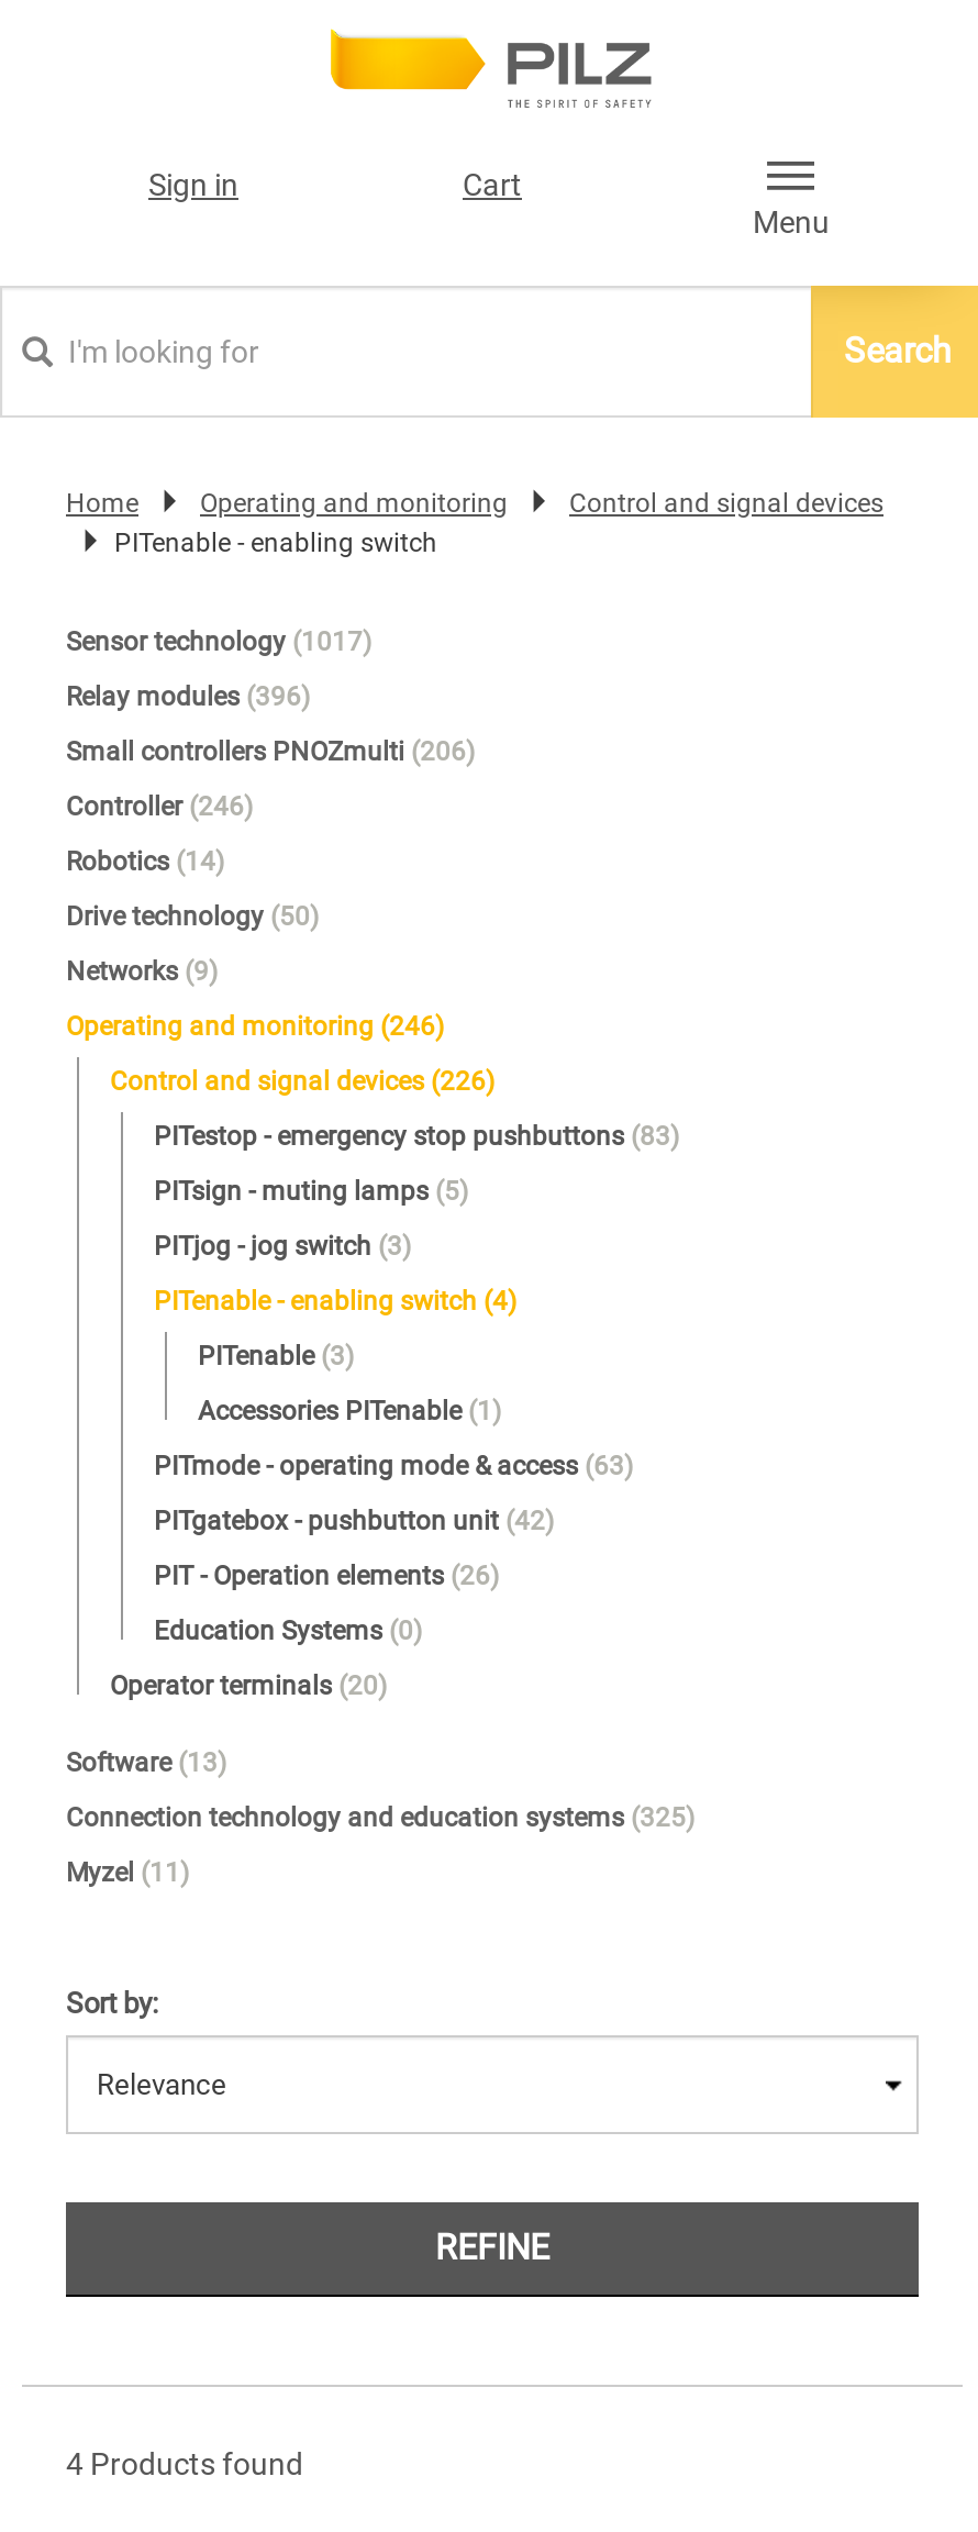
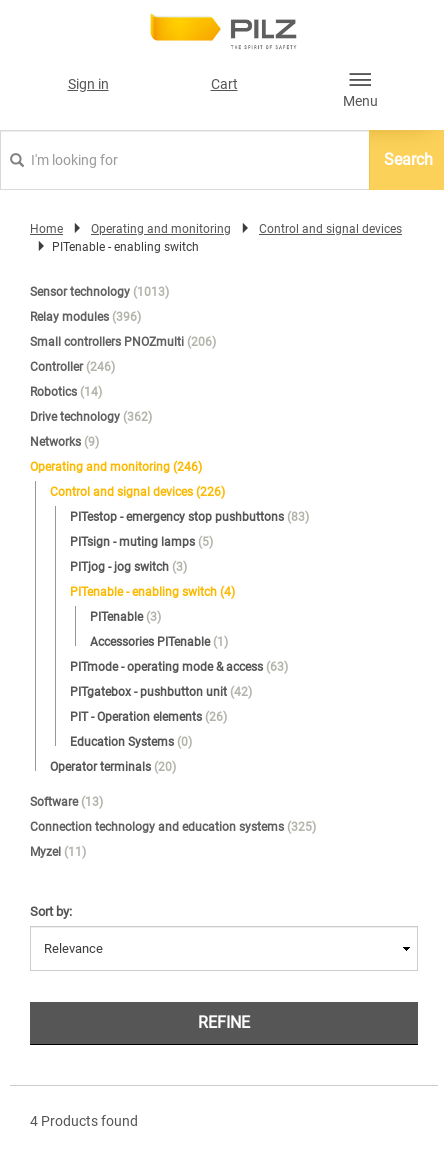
- Sensor technology (1017)
+ Sensor technology (1013)

- Drive technology (50)
+ Drive technology (362)
